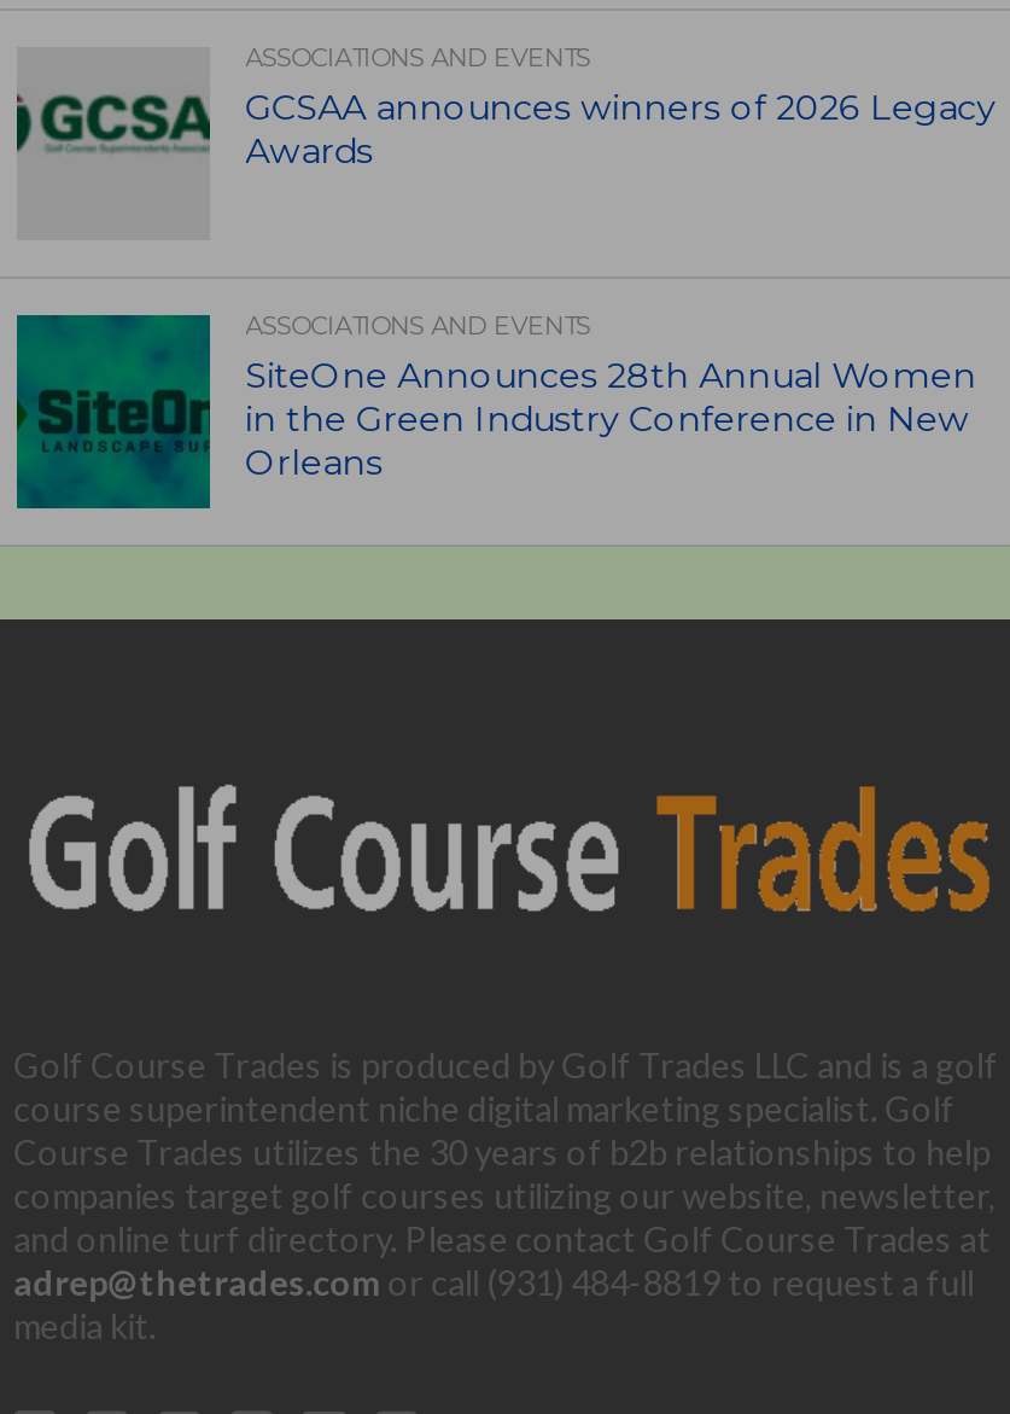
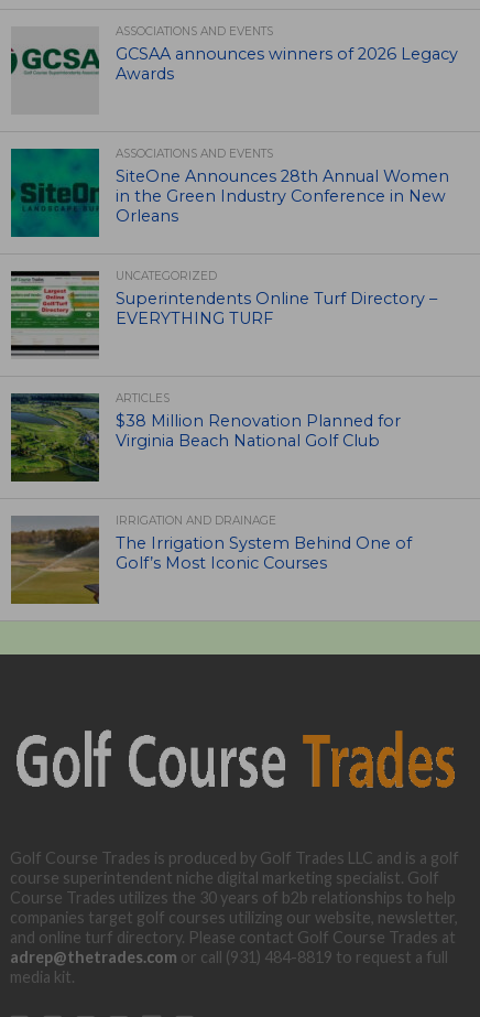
+ [image]
+ UNCATEGORIZED
+ Superintendents Online Turf Directory –
+ EVERYTHING TURF

+ [image]
+ ARTICLES
+ $38 Million Renovation Planned for
+ Virginia Beach National Golf Club

+ [image]
+ IRRIGATION AND DRAINAGE
+ The Irrigation System Behind One of
+ Golf’s Most Iconic Courses
